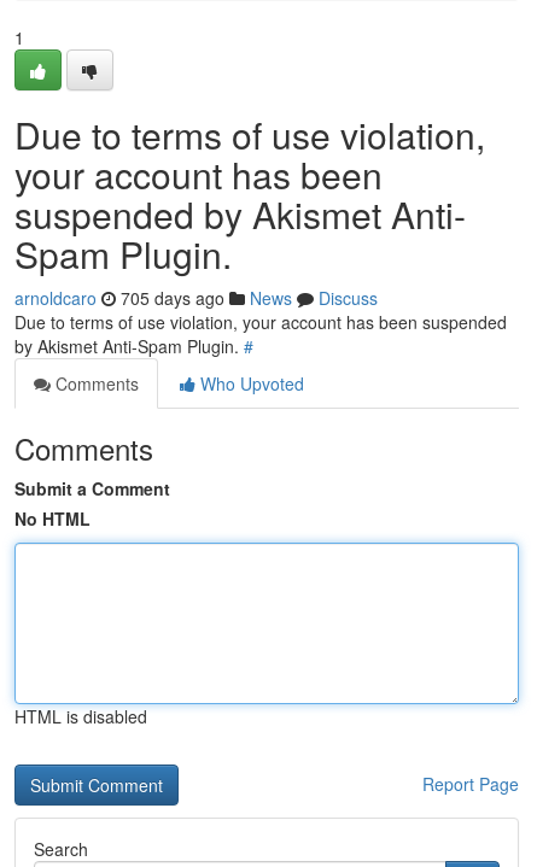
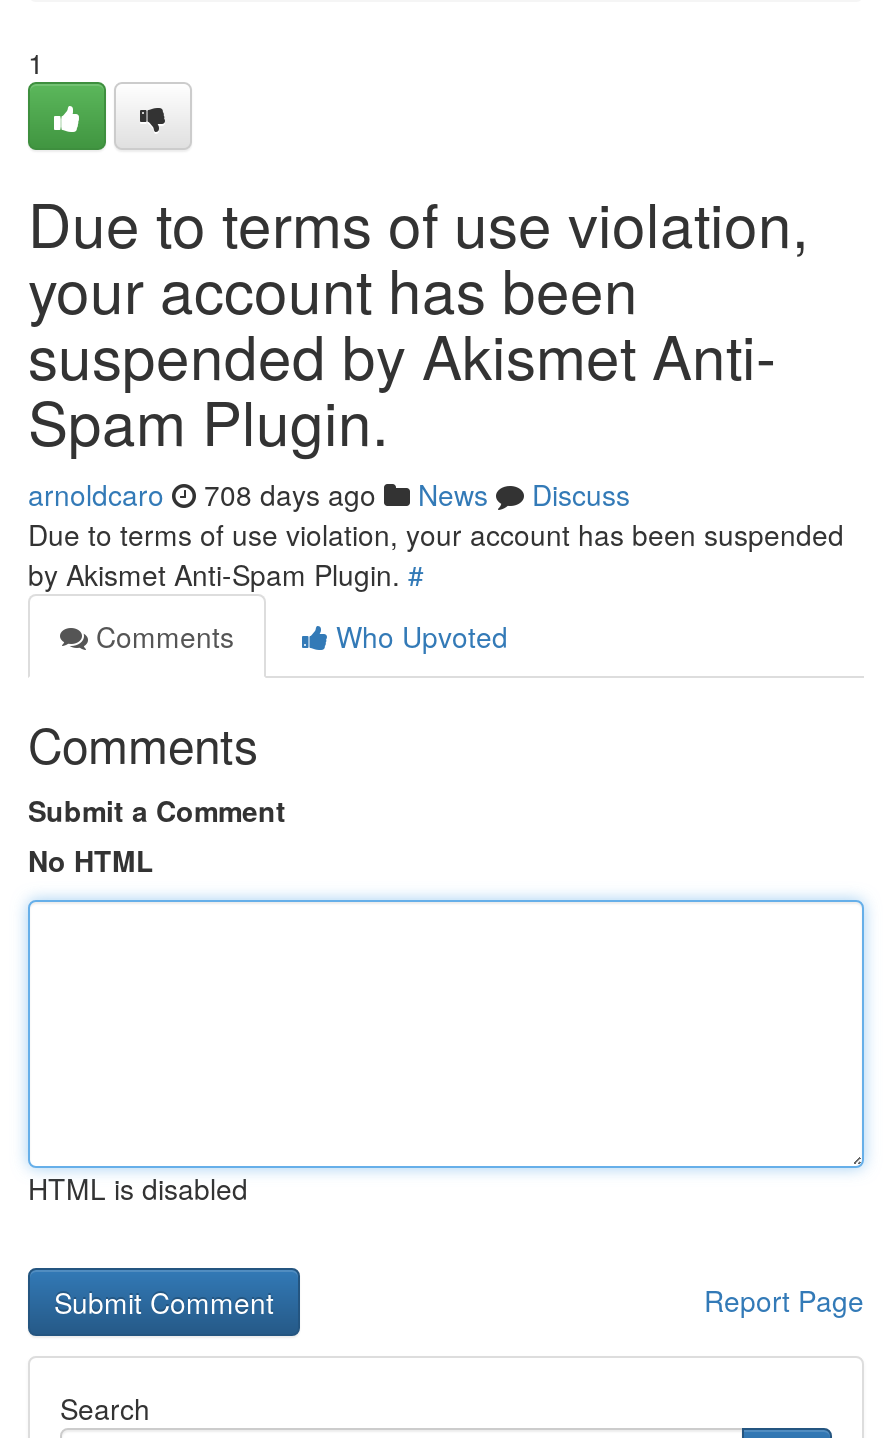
- arnoldcaro 705 days ago News Discuss
+ arnoldcaro 708 days ago News Discuss
